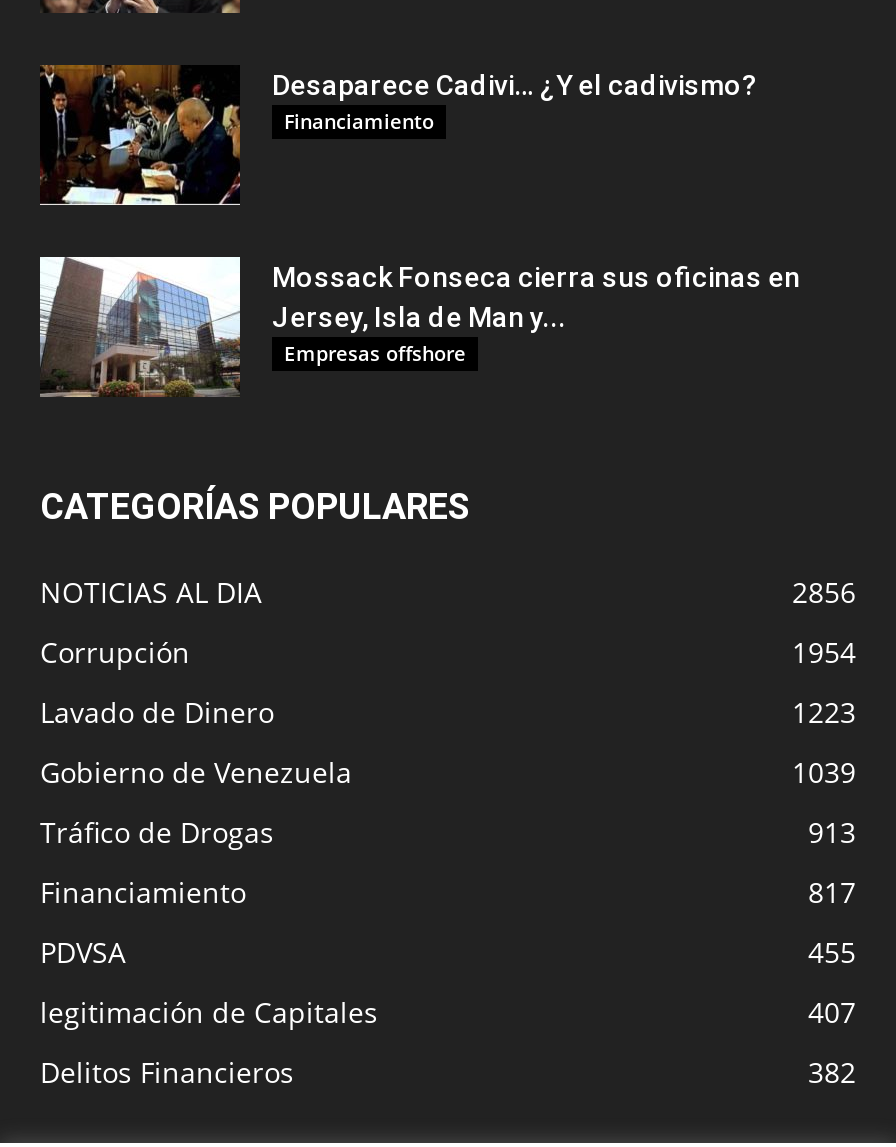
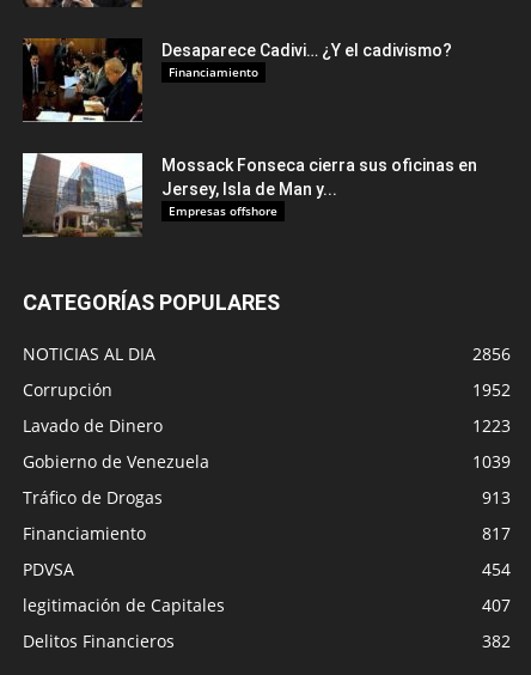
- 1954
+ 1952

- 455
+ 454
